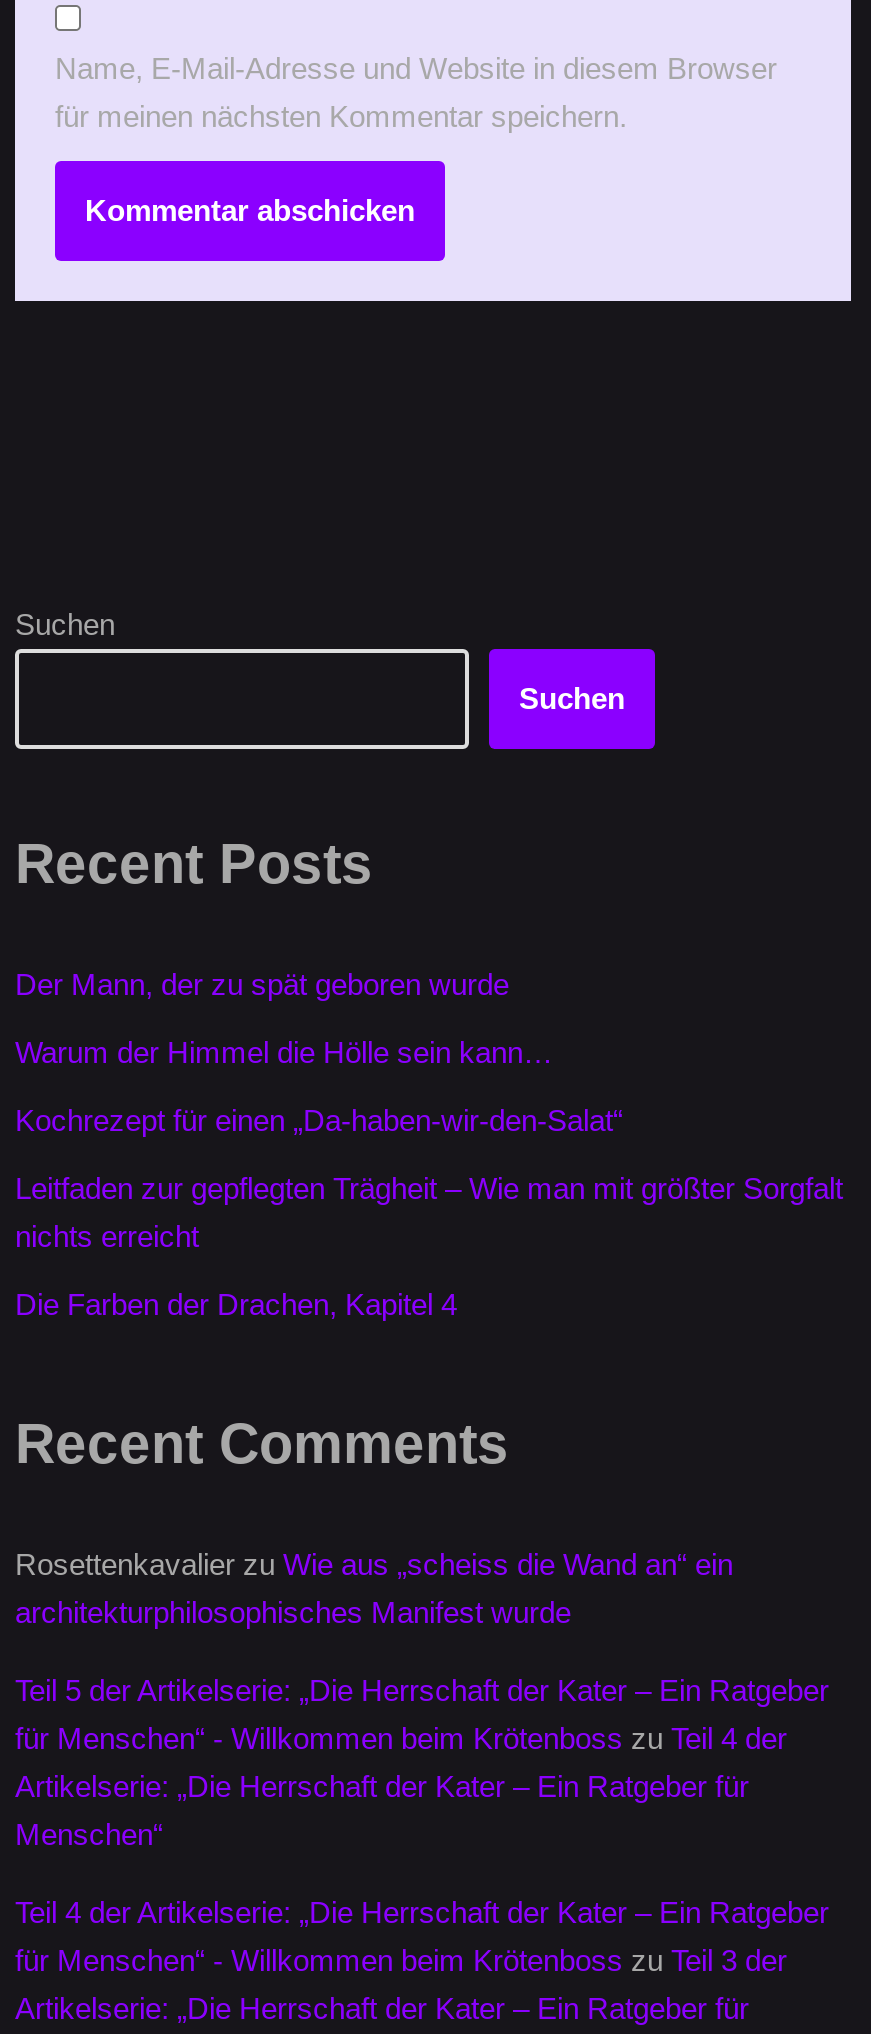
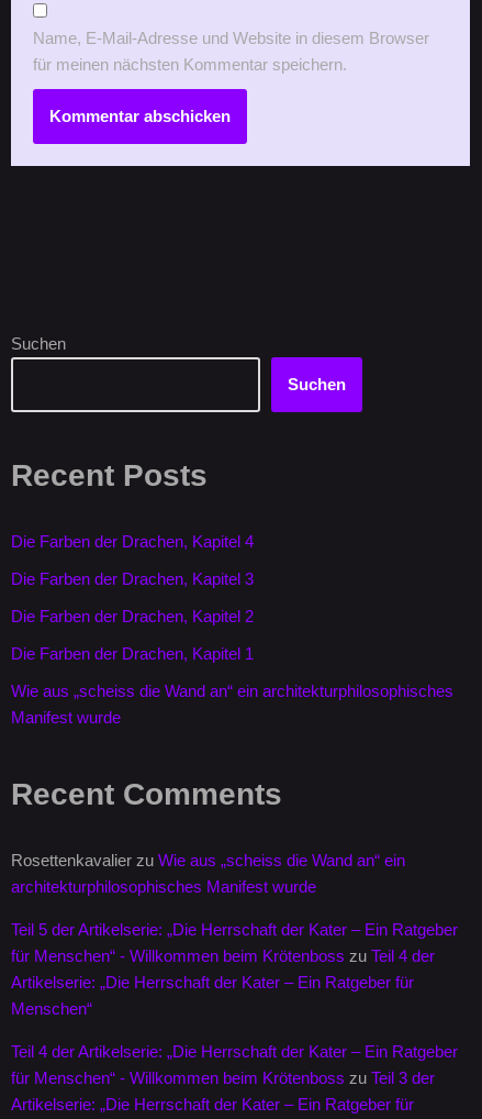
- Der Mann, der zu spät geboren wurde
- Warum der Himmel die Hölle sein kann…
- Kochrezept für einen „Da-haben-wir-den-Salat“
- Leitfaden zur gepflegten Trägheit – Wie man mit größter Sorgfalt
- nichts erreicht

moved up: Die Farben der Drachen, Kapitel 4

+ Die Farben der Drachen, Kapitel 3
+ Die Farben der Drachen, Kapitel 2
+ Die Farben der Drachen, Kapitel 1
+ Wie aus „scheiss die Wand an“ ein architekturphilosophisches
+ Manifest wurde
